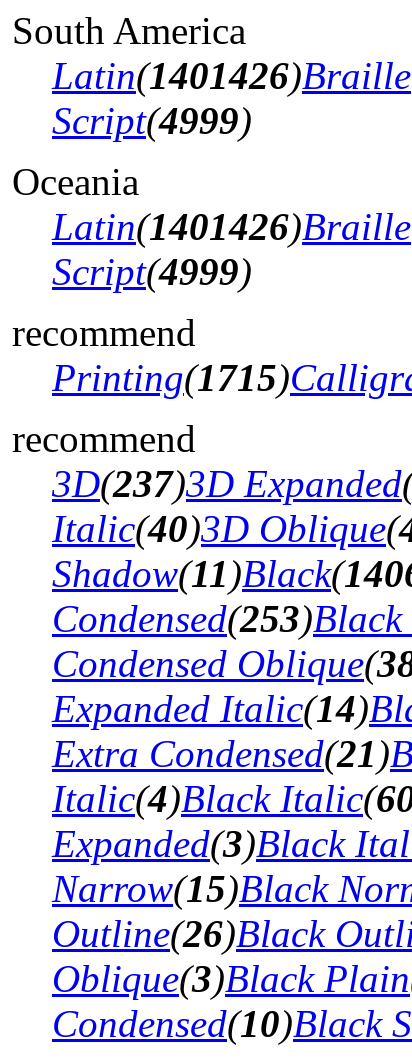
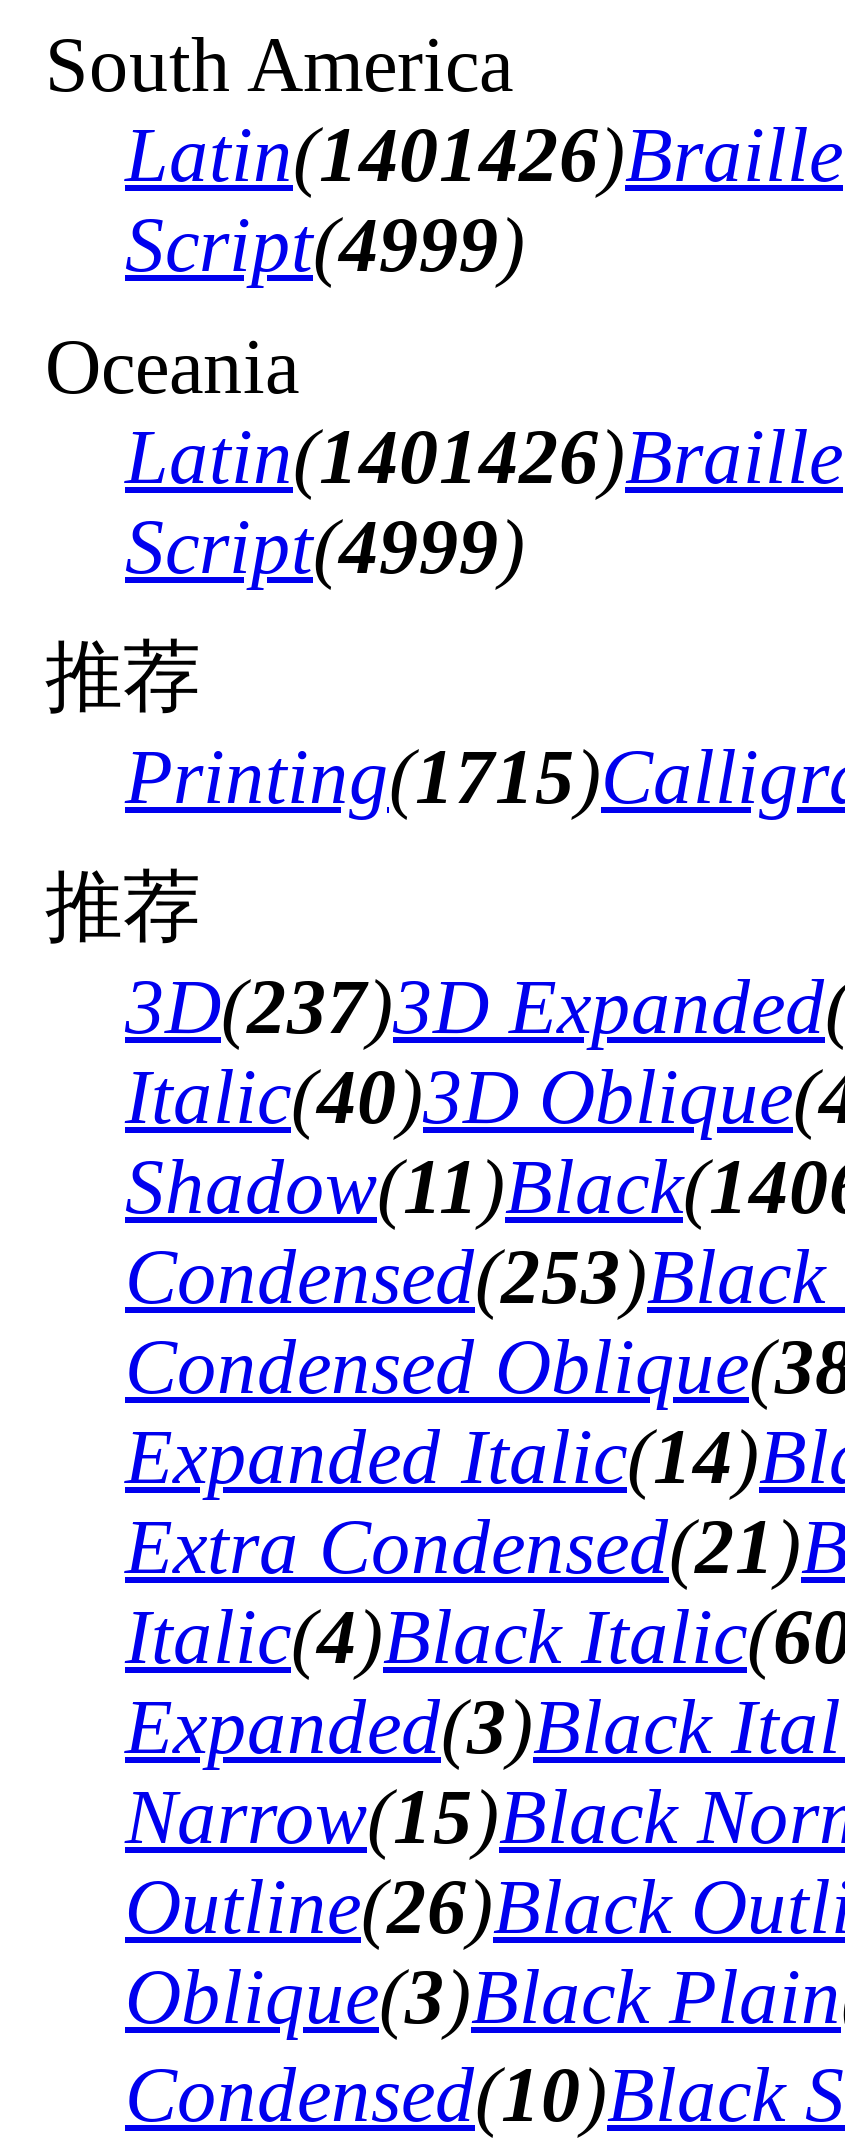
- recommend
+ 推荐

- recommend
+ 推荐
